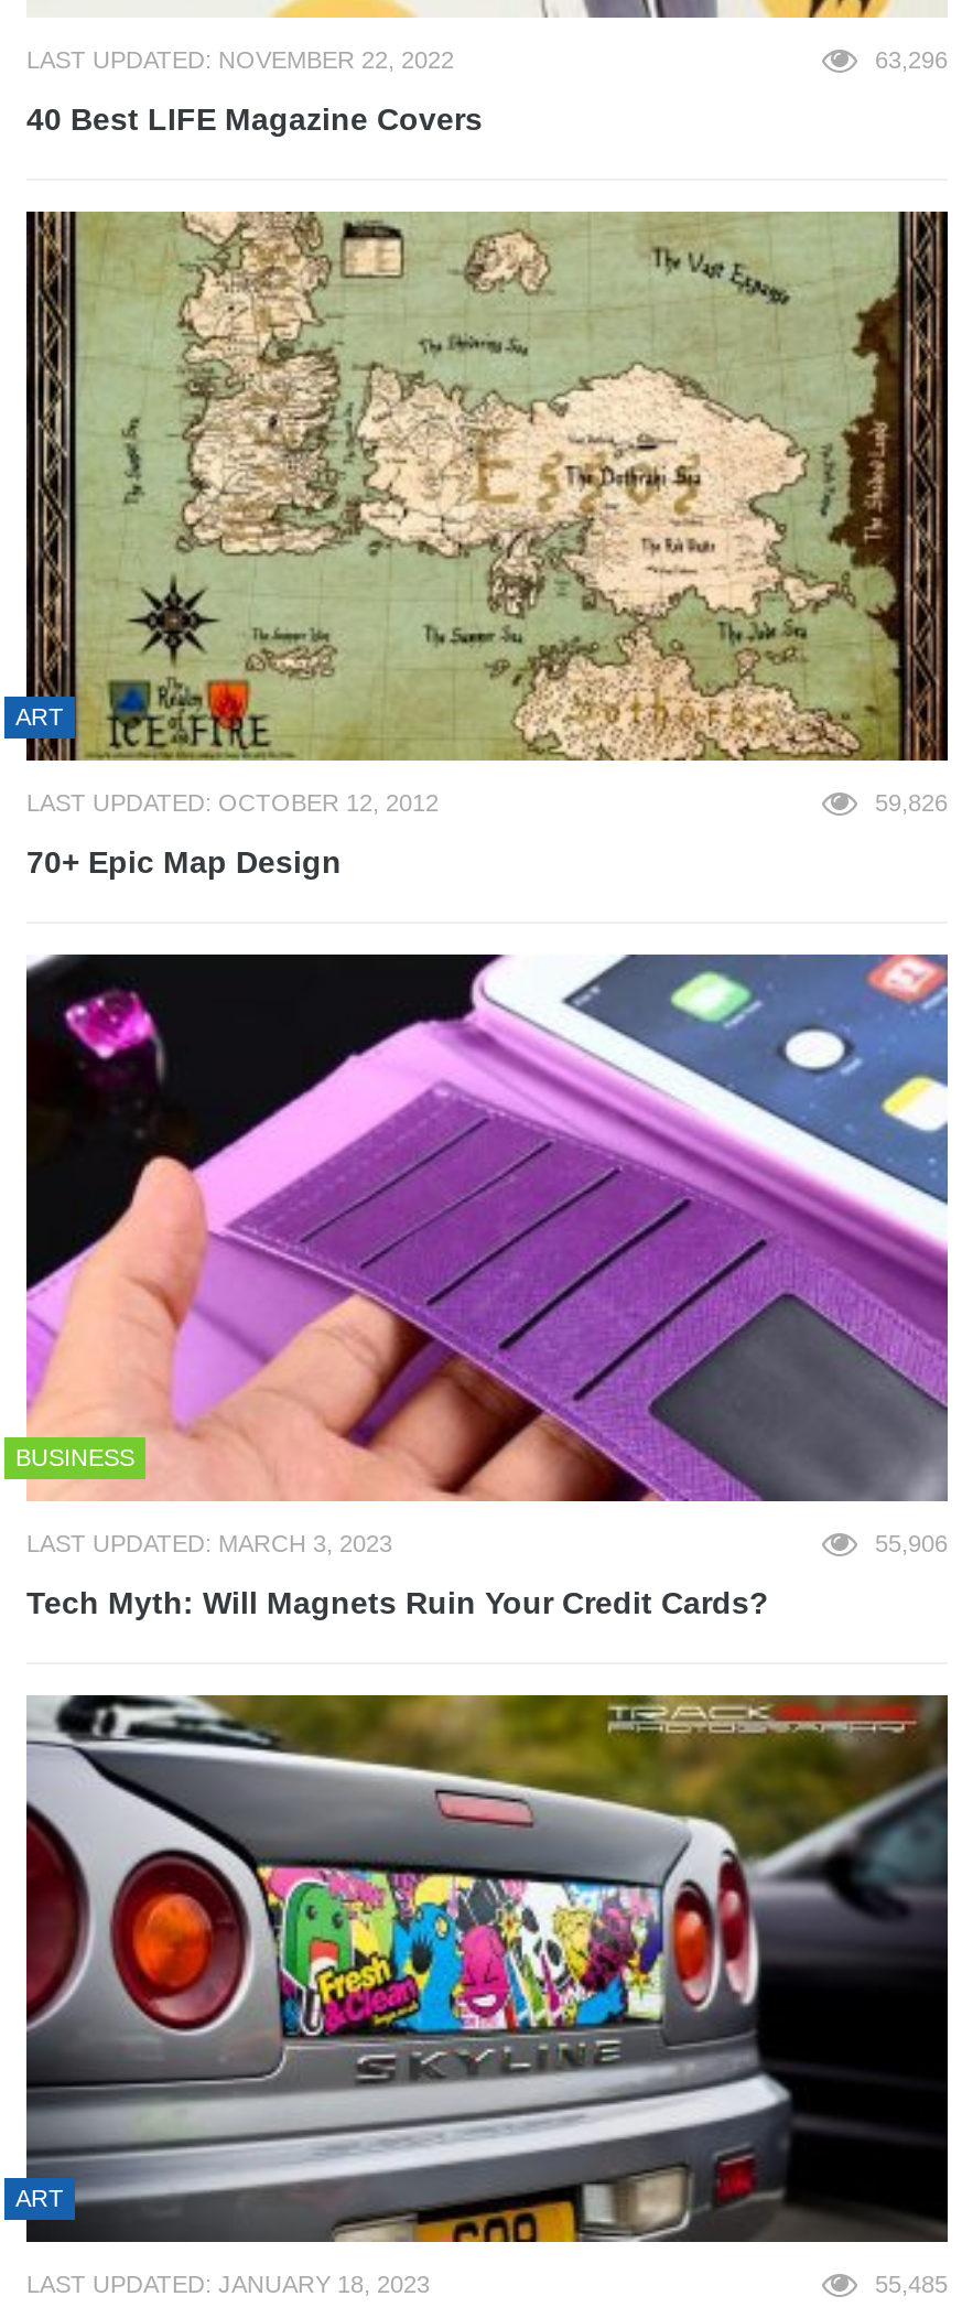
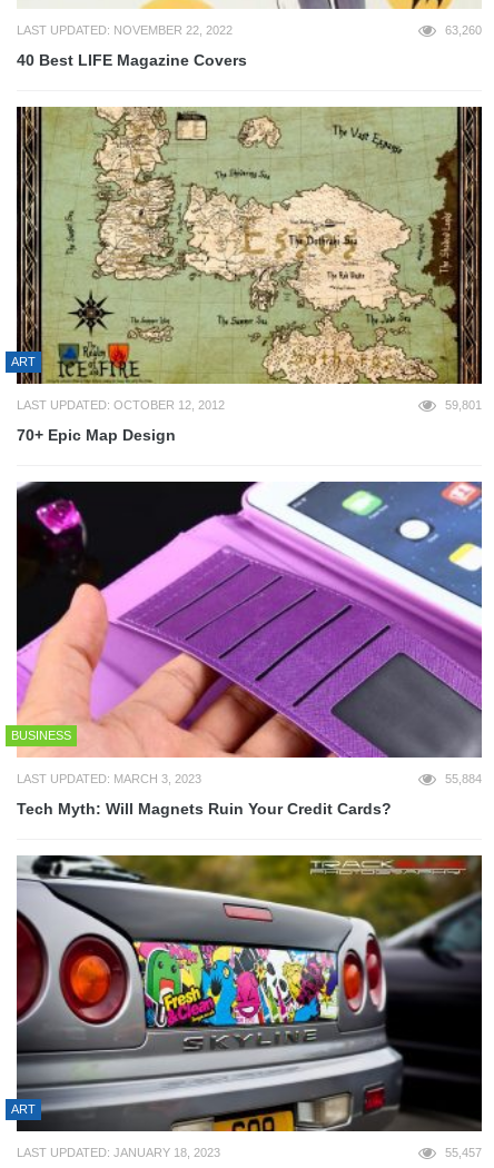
- 63,296
+ 63,260

- 59,826
+ 59,801

- 55,906
+ 55,884

- 55,485
+ 55,457
